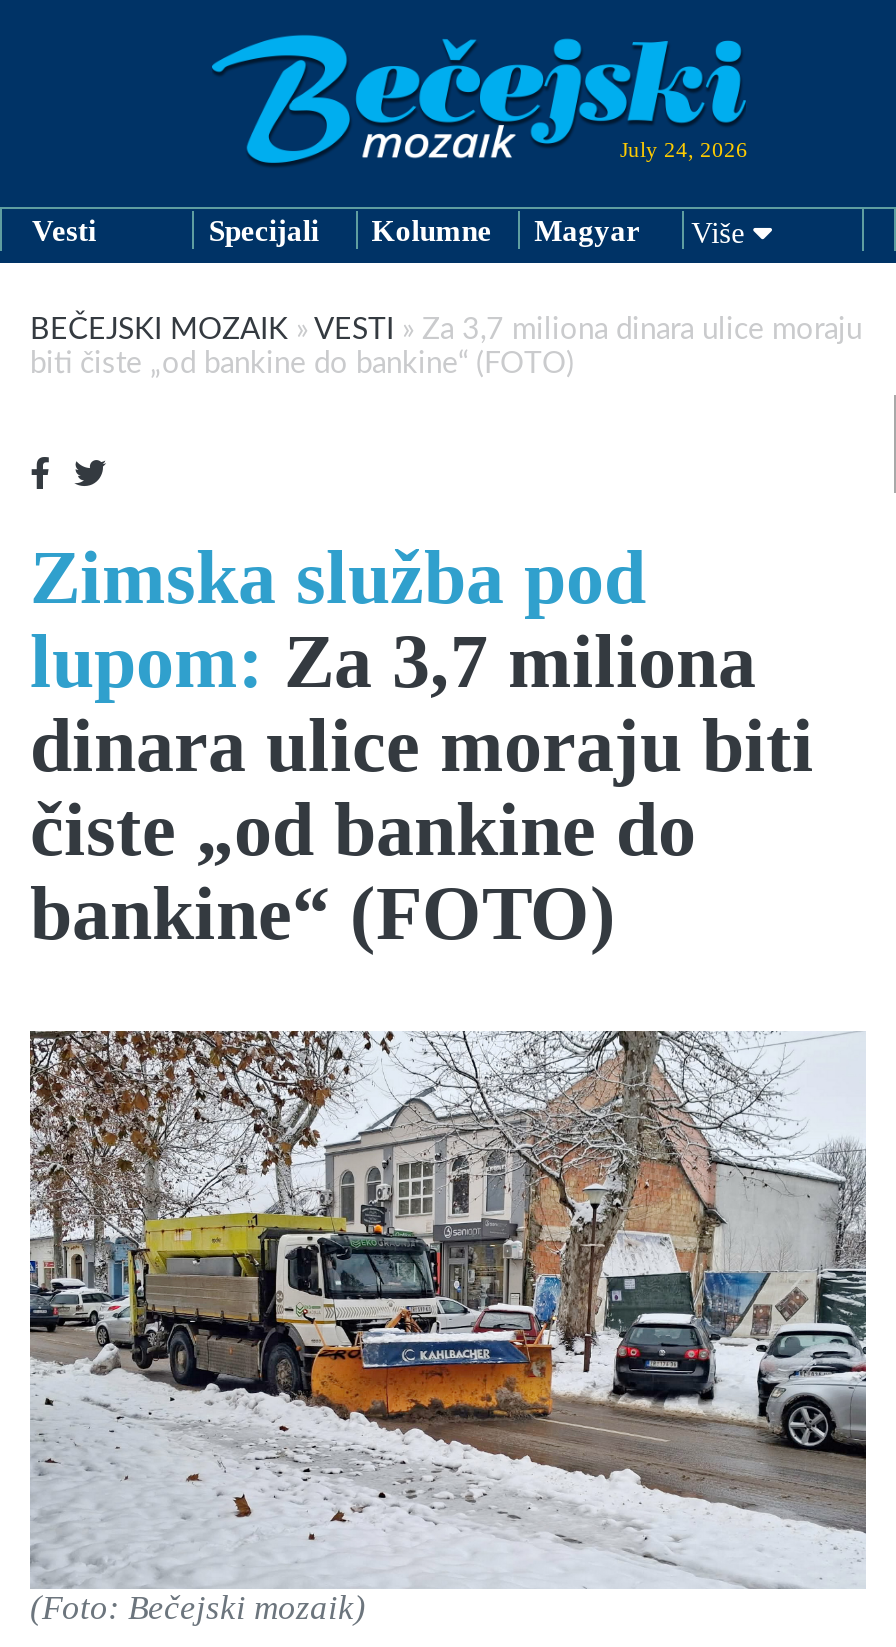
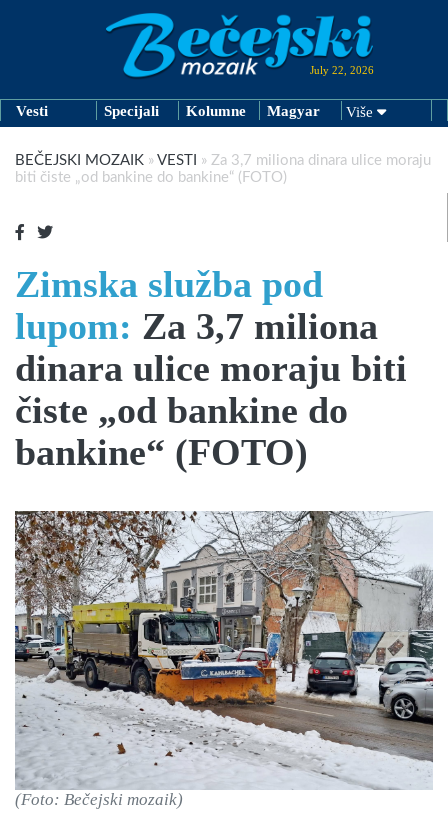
- July 24, 2026
+ July 22, 2026
